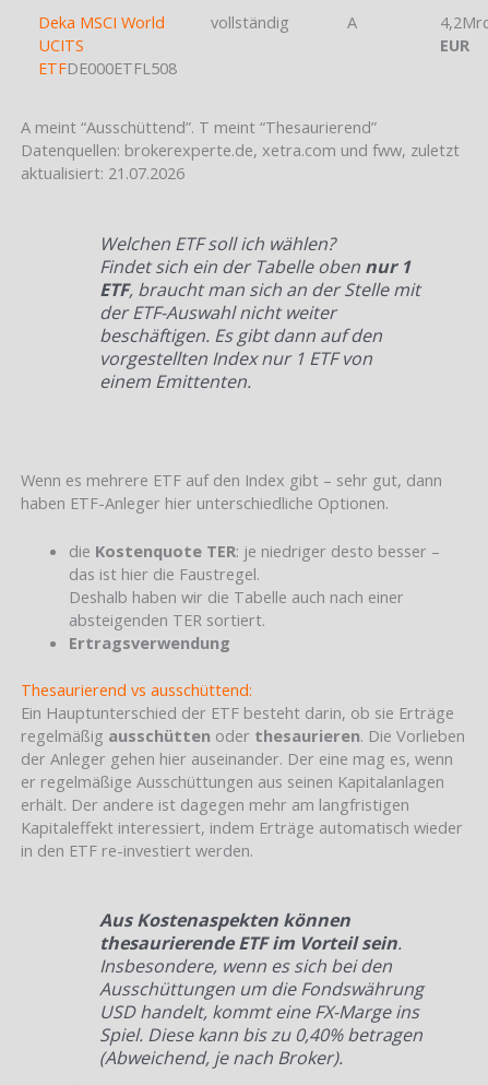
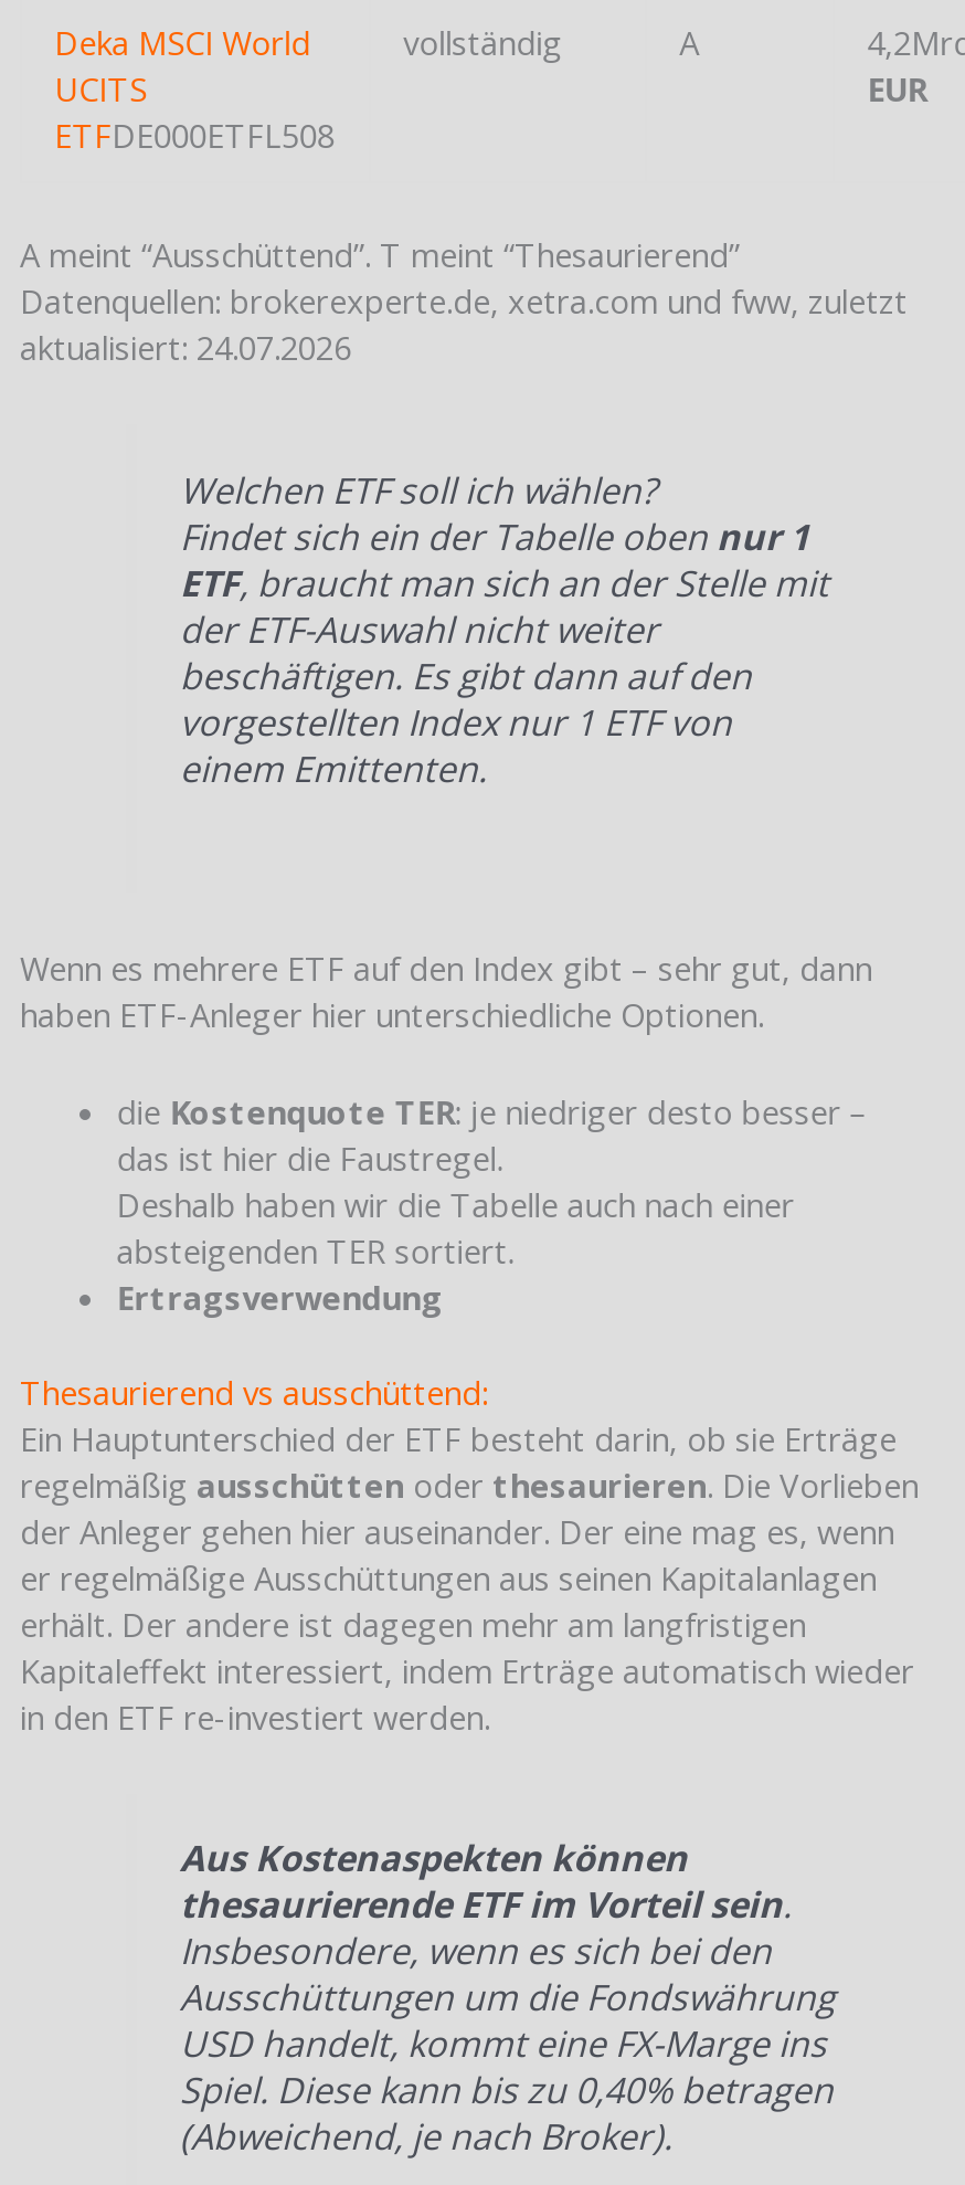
- aktualisiert: 21.07.2026
+ aktualisiert: 24.07.2026
